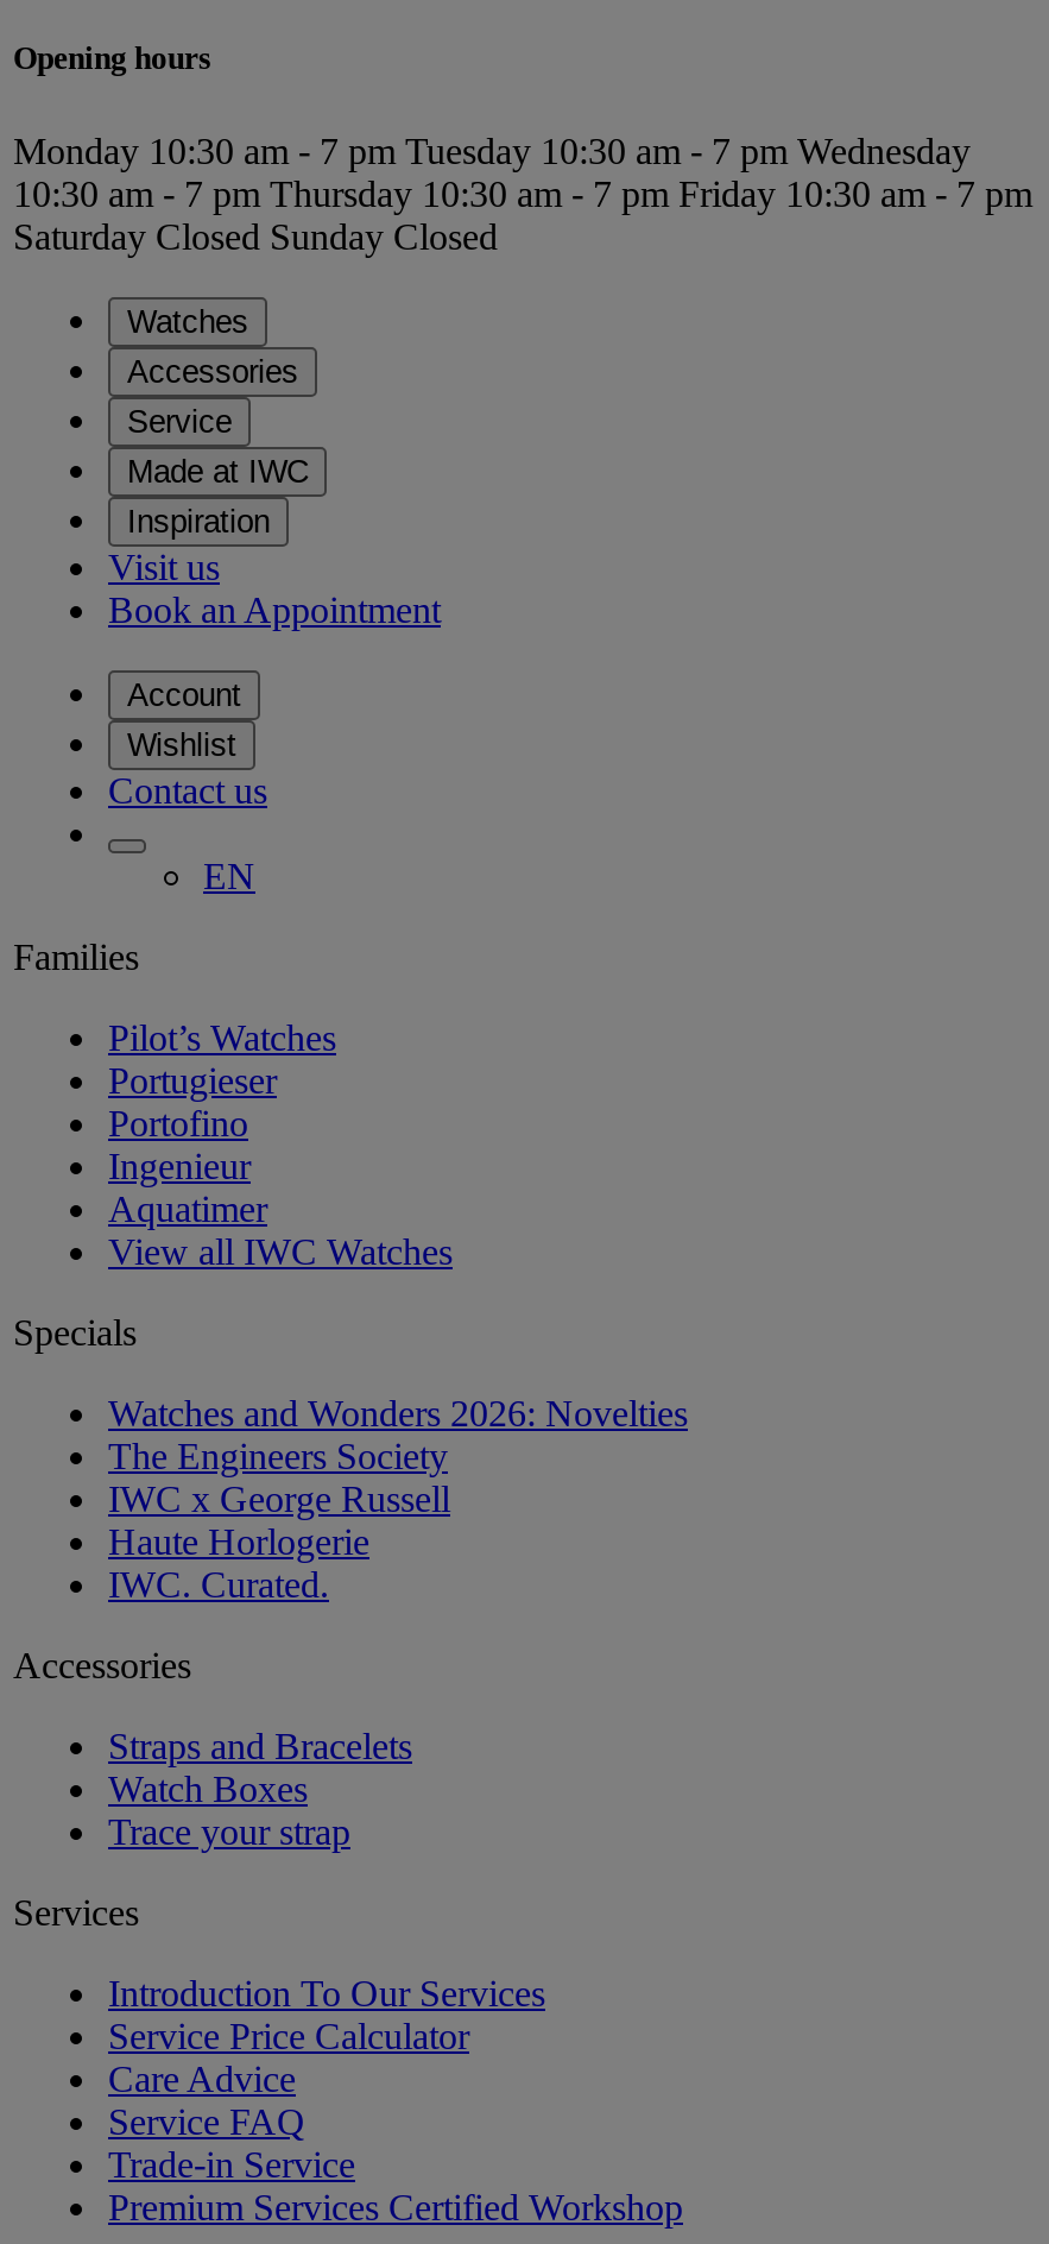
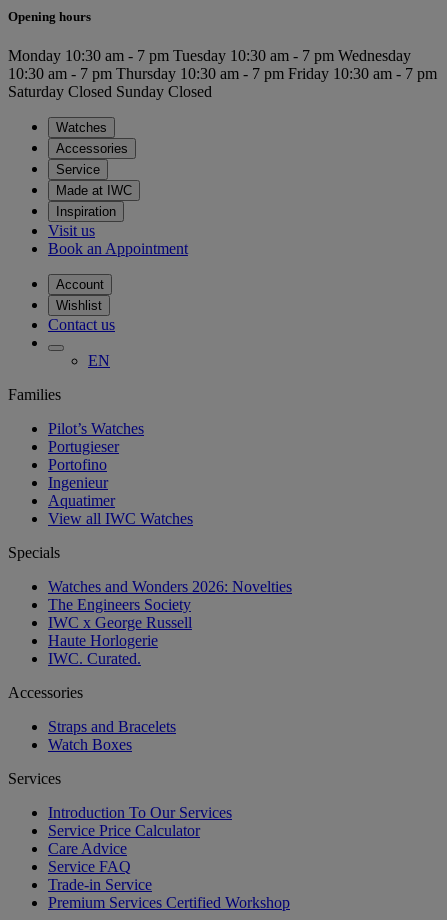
- Trace your strap
